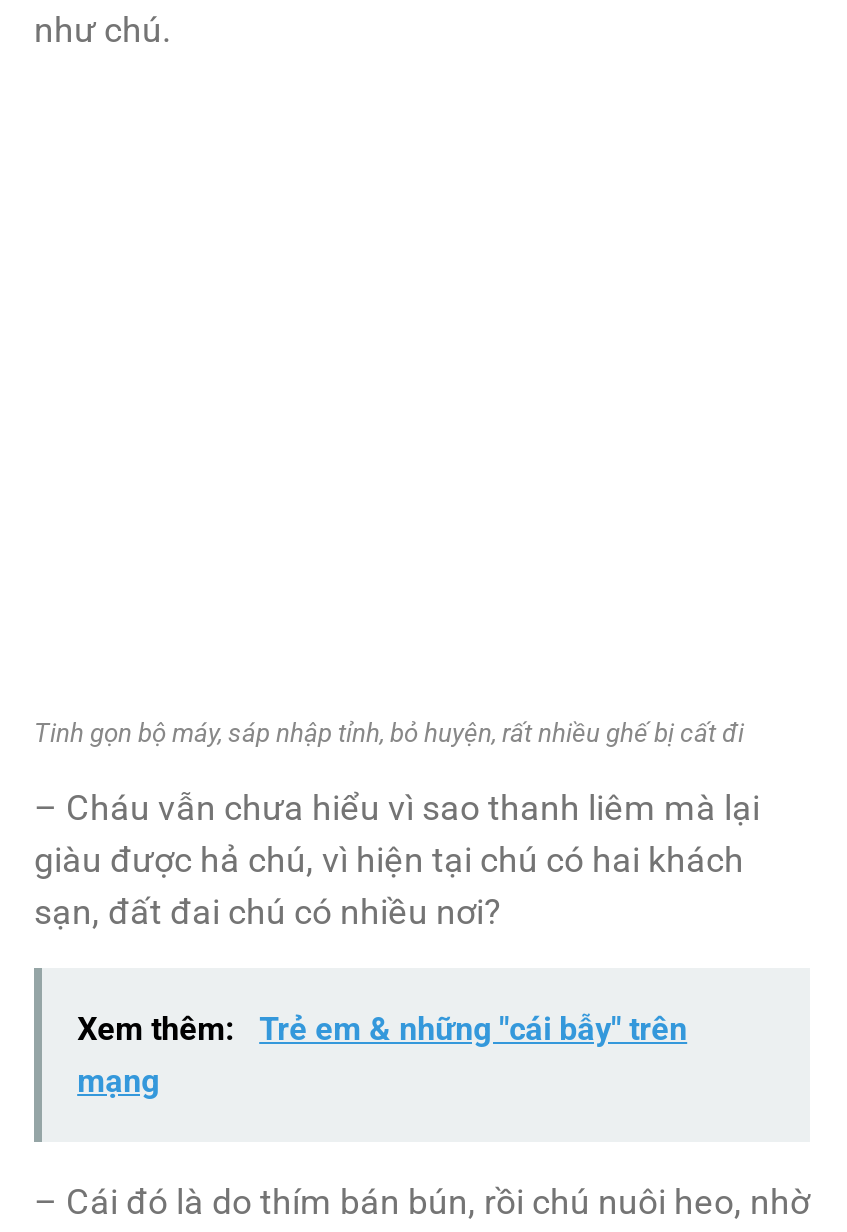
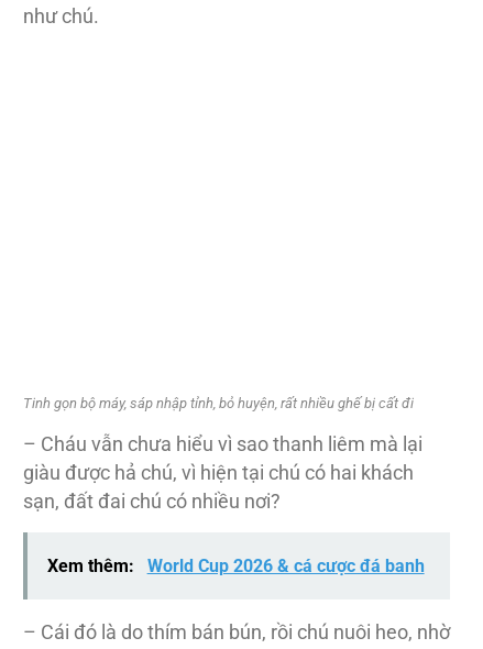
- Xem thêm: Trẻ em & những "cái bẫy" trên
- mạng
+ Xem thêm: World Cup 2026 & cá cược đá banh
